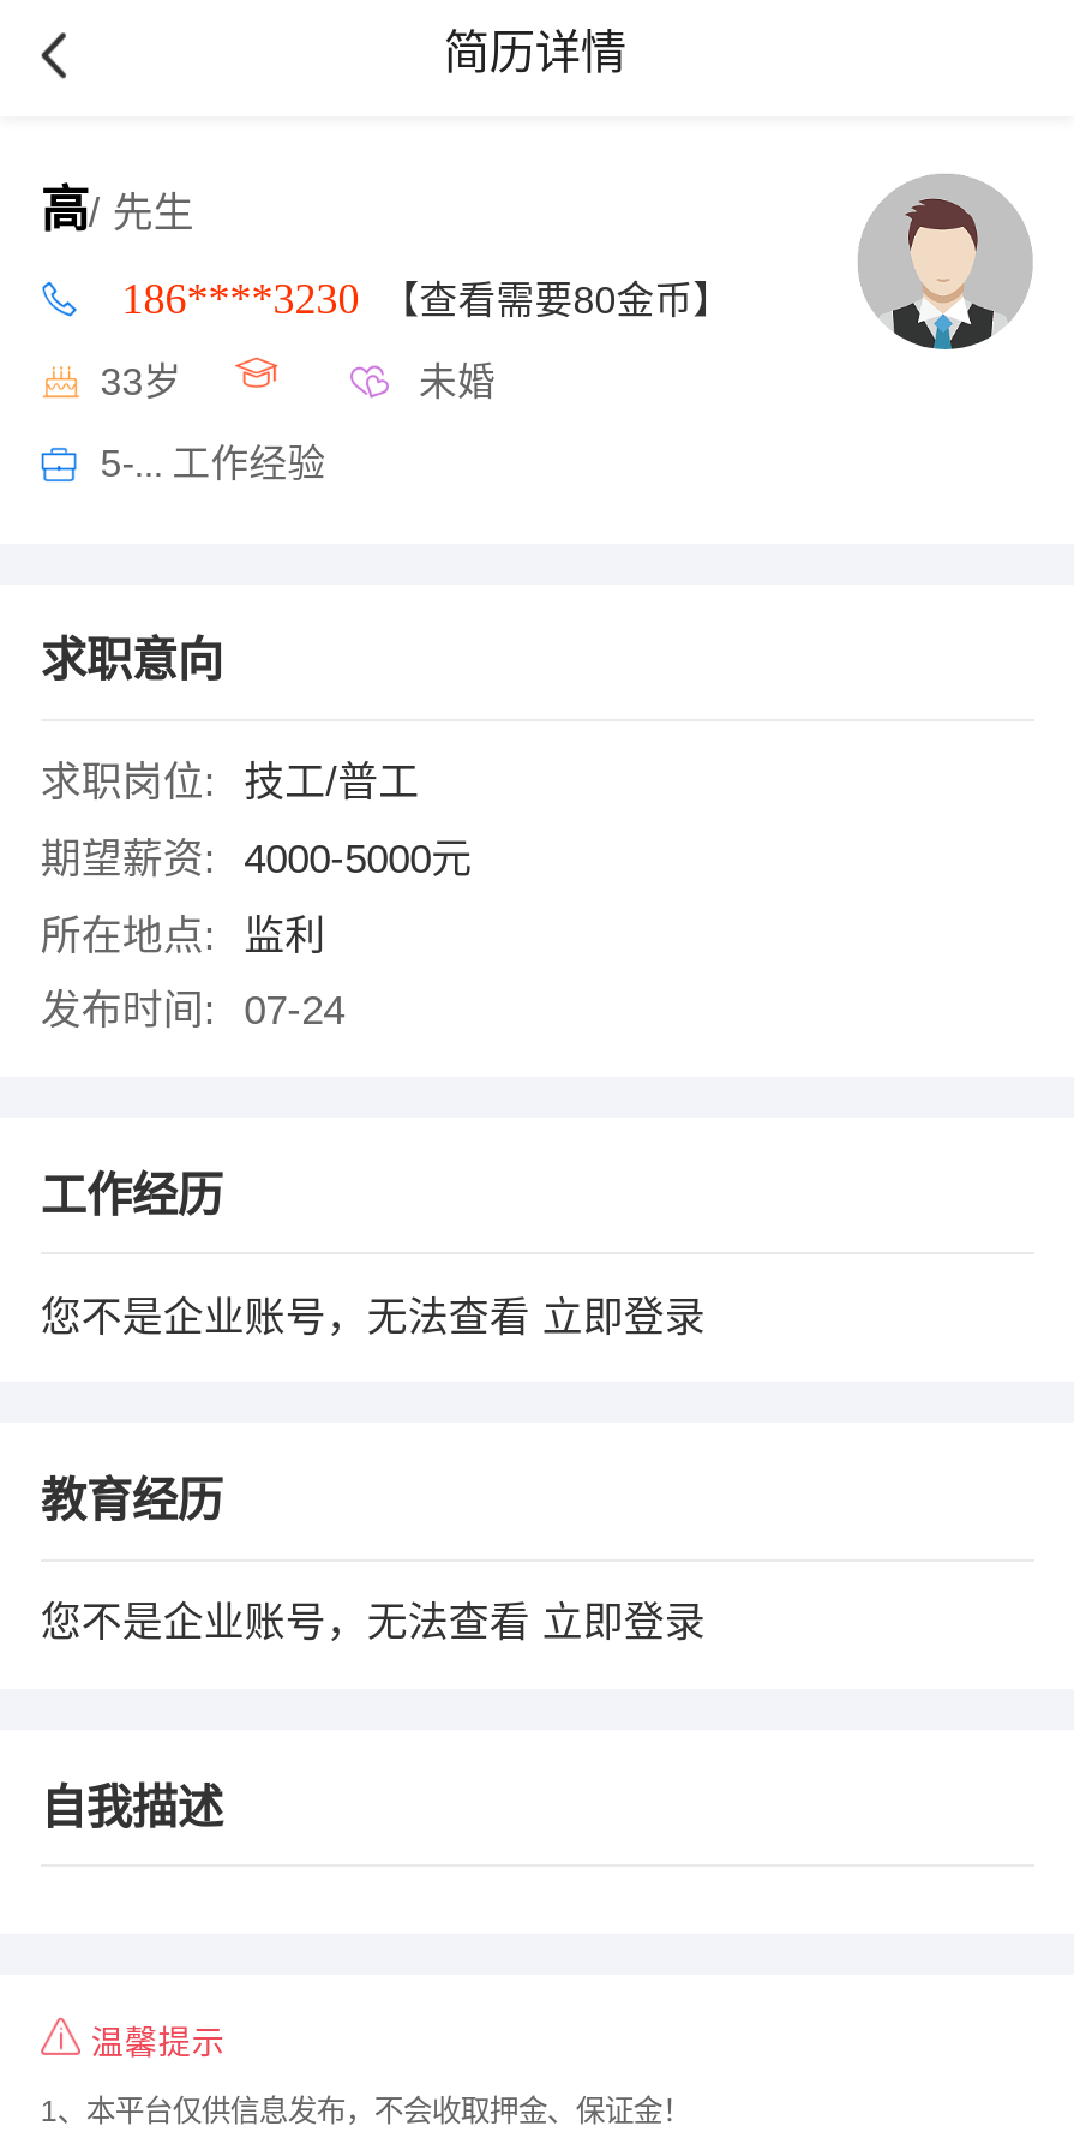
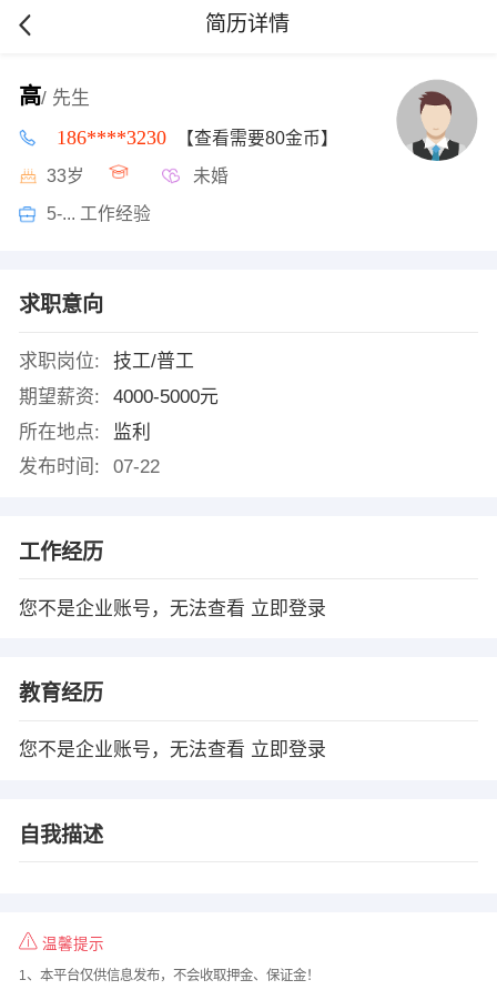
- 发布时间: 07-24
+ 发布时间: 07-22
